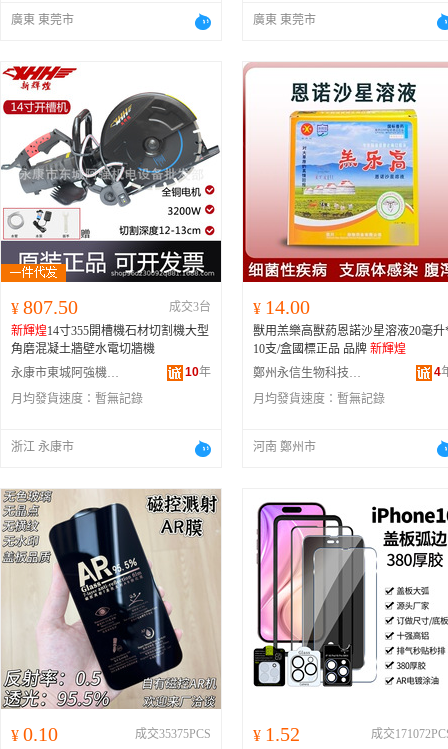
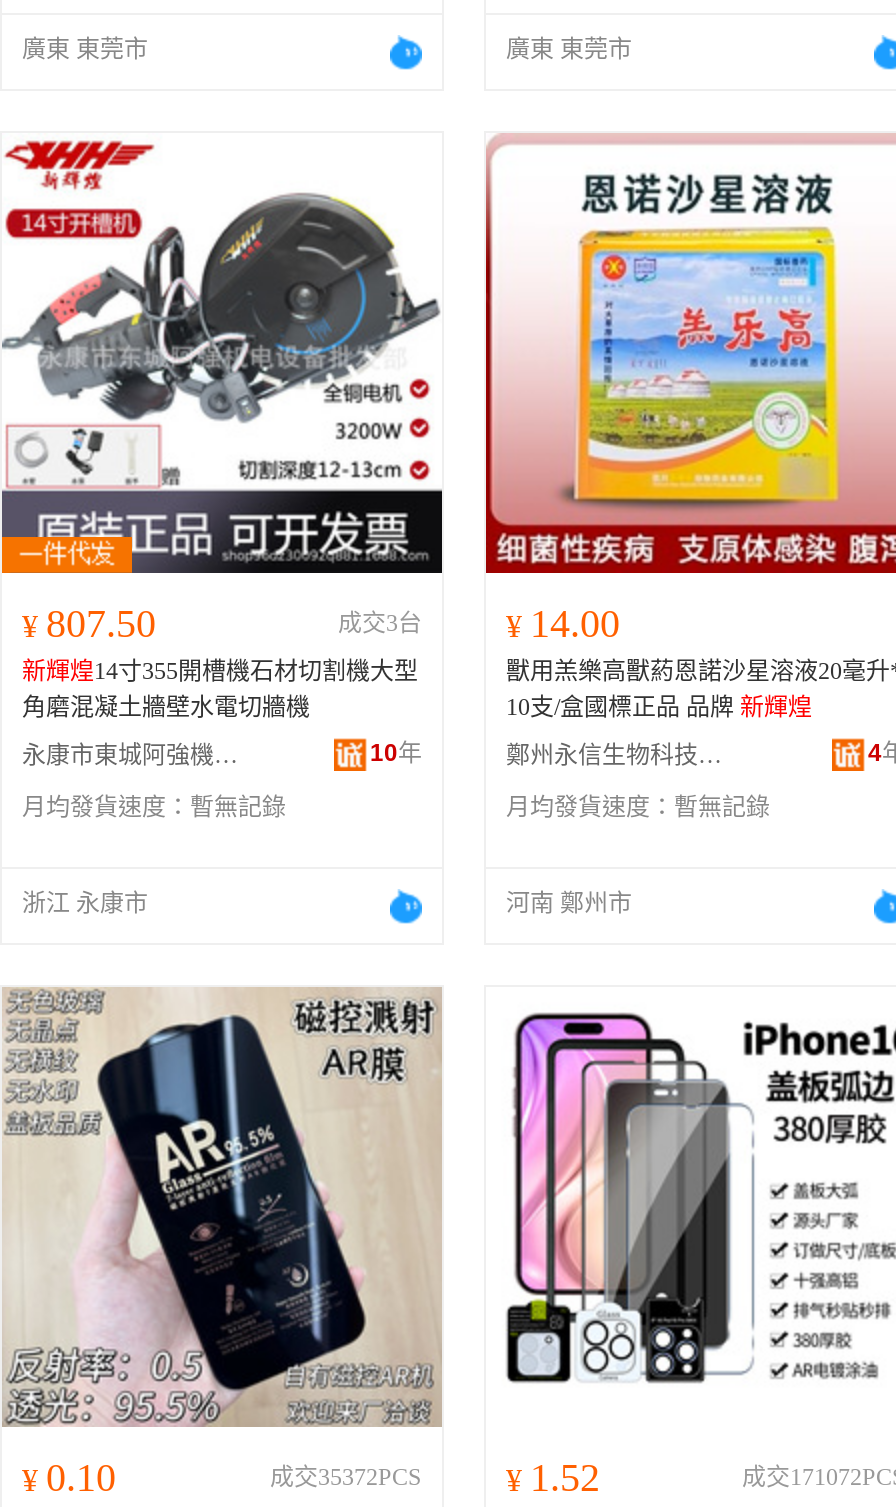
- 成交35375PCS
+ 成交35372PCS
